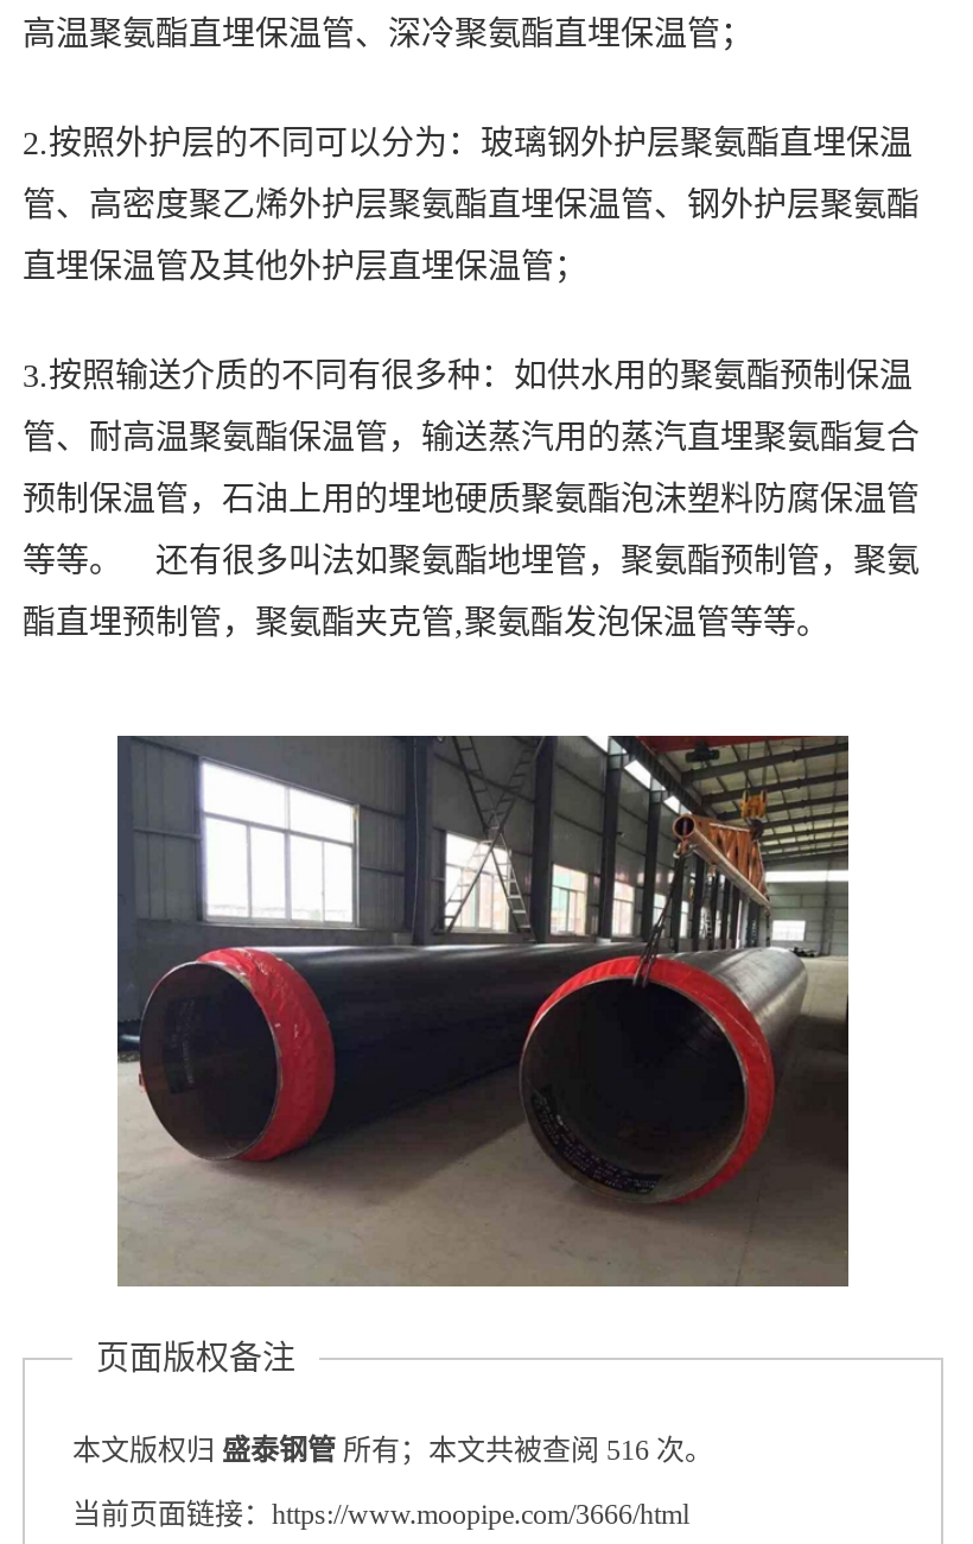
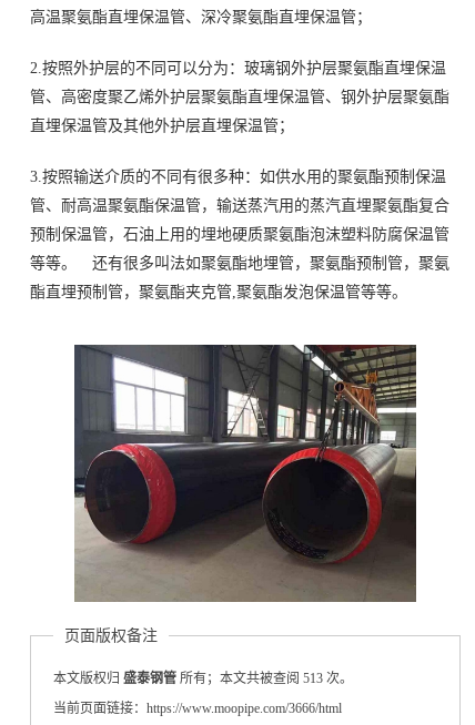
- 本文版权归盛泰钢管所有；本文共被查阅 516 次。
+ 本文版权归盛泰钢管所有；本文共被查阅 513 次。
